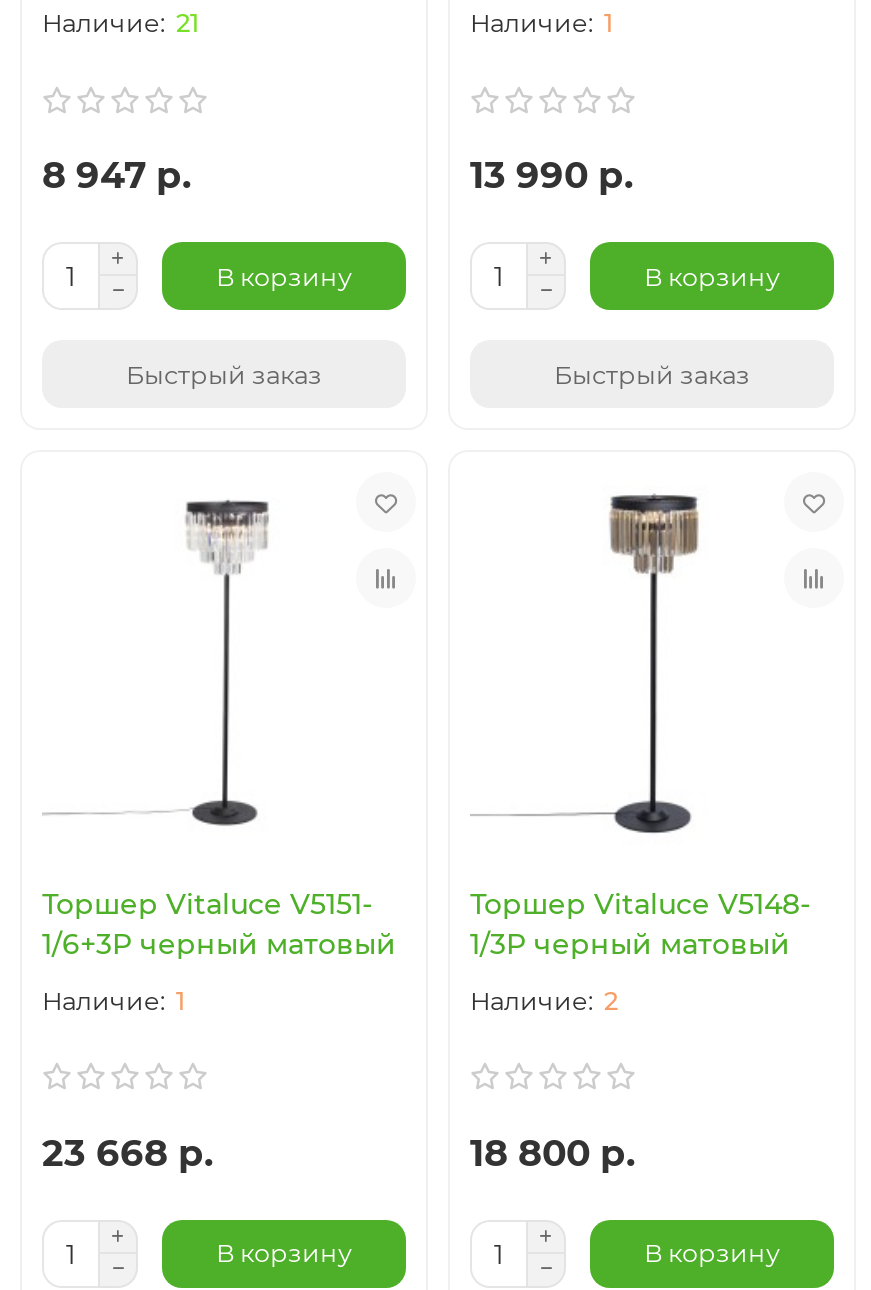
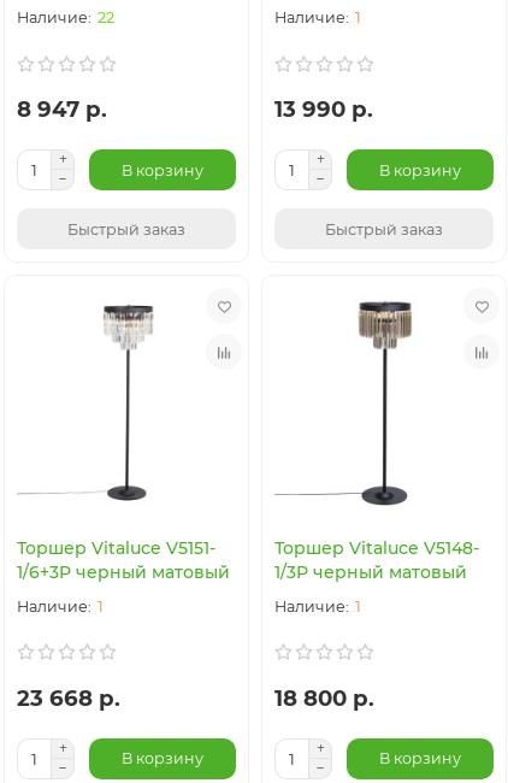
- 21
+ 22

- 2
+ 1
